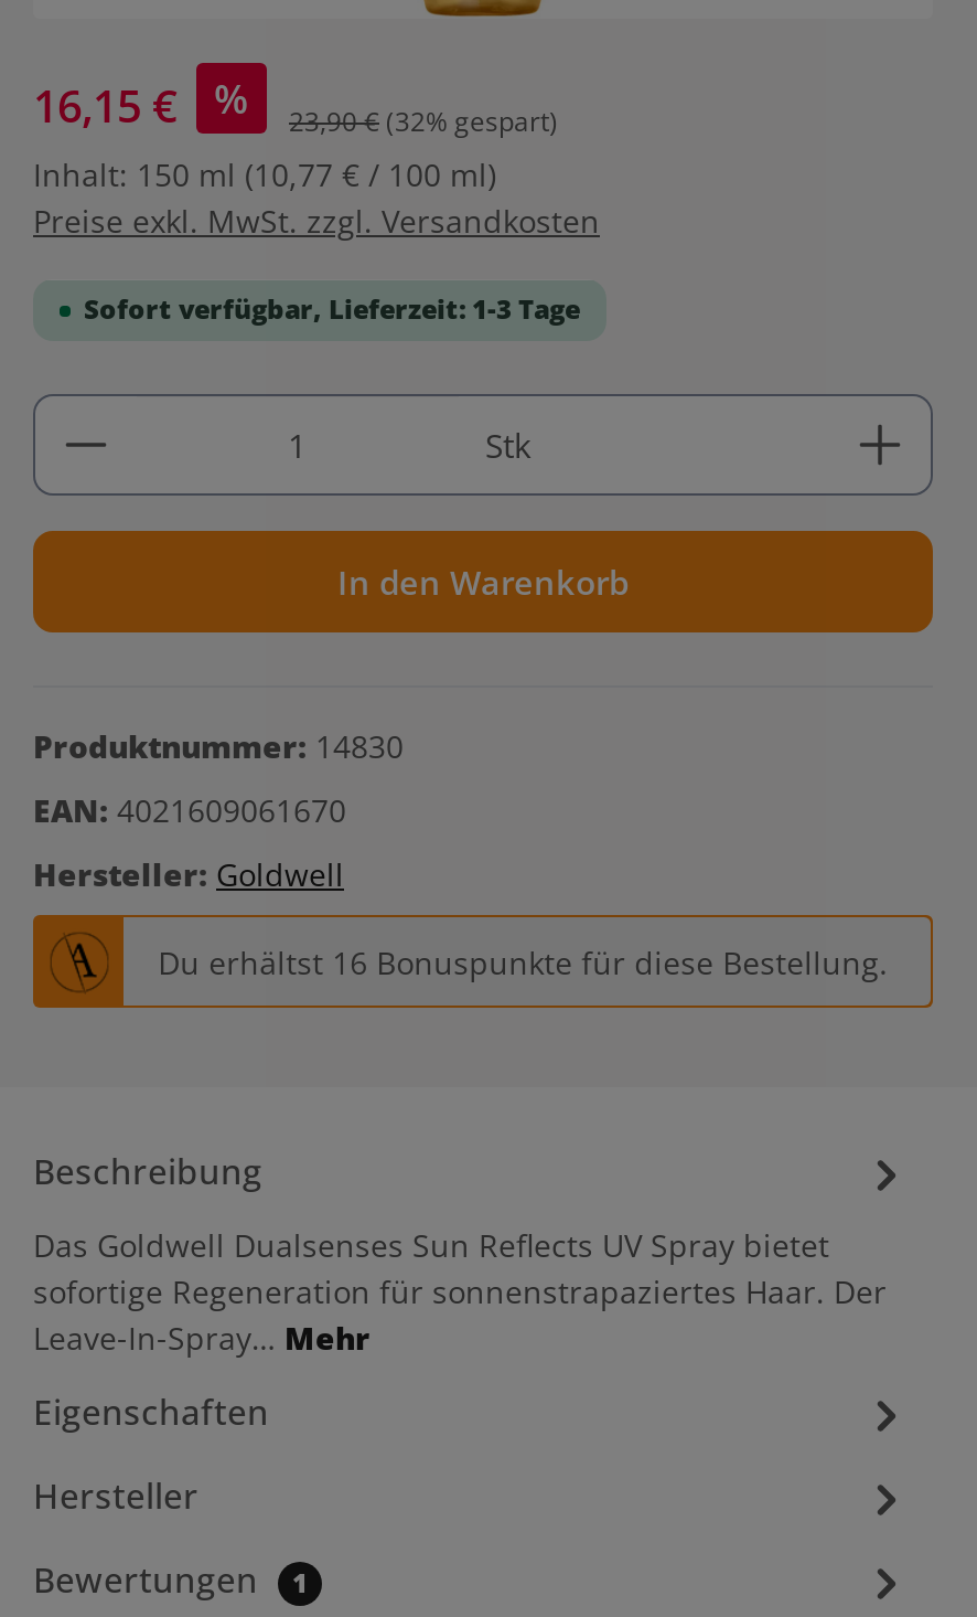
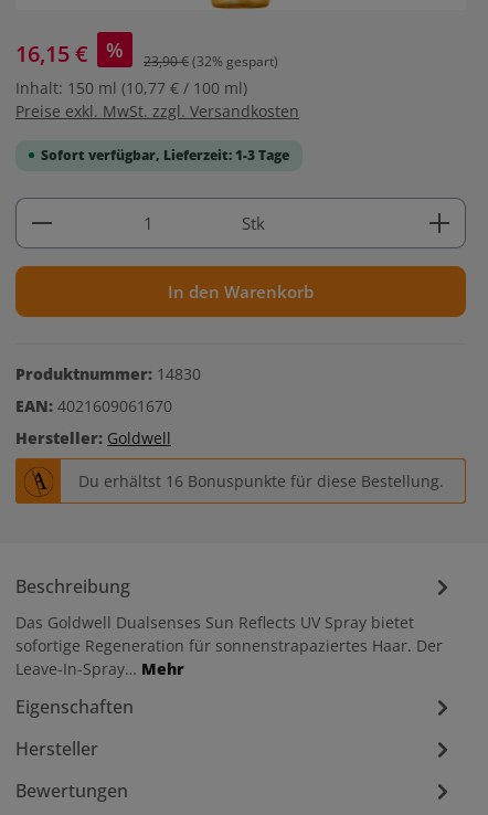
- 1
